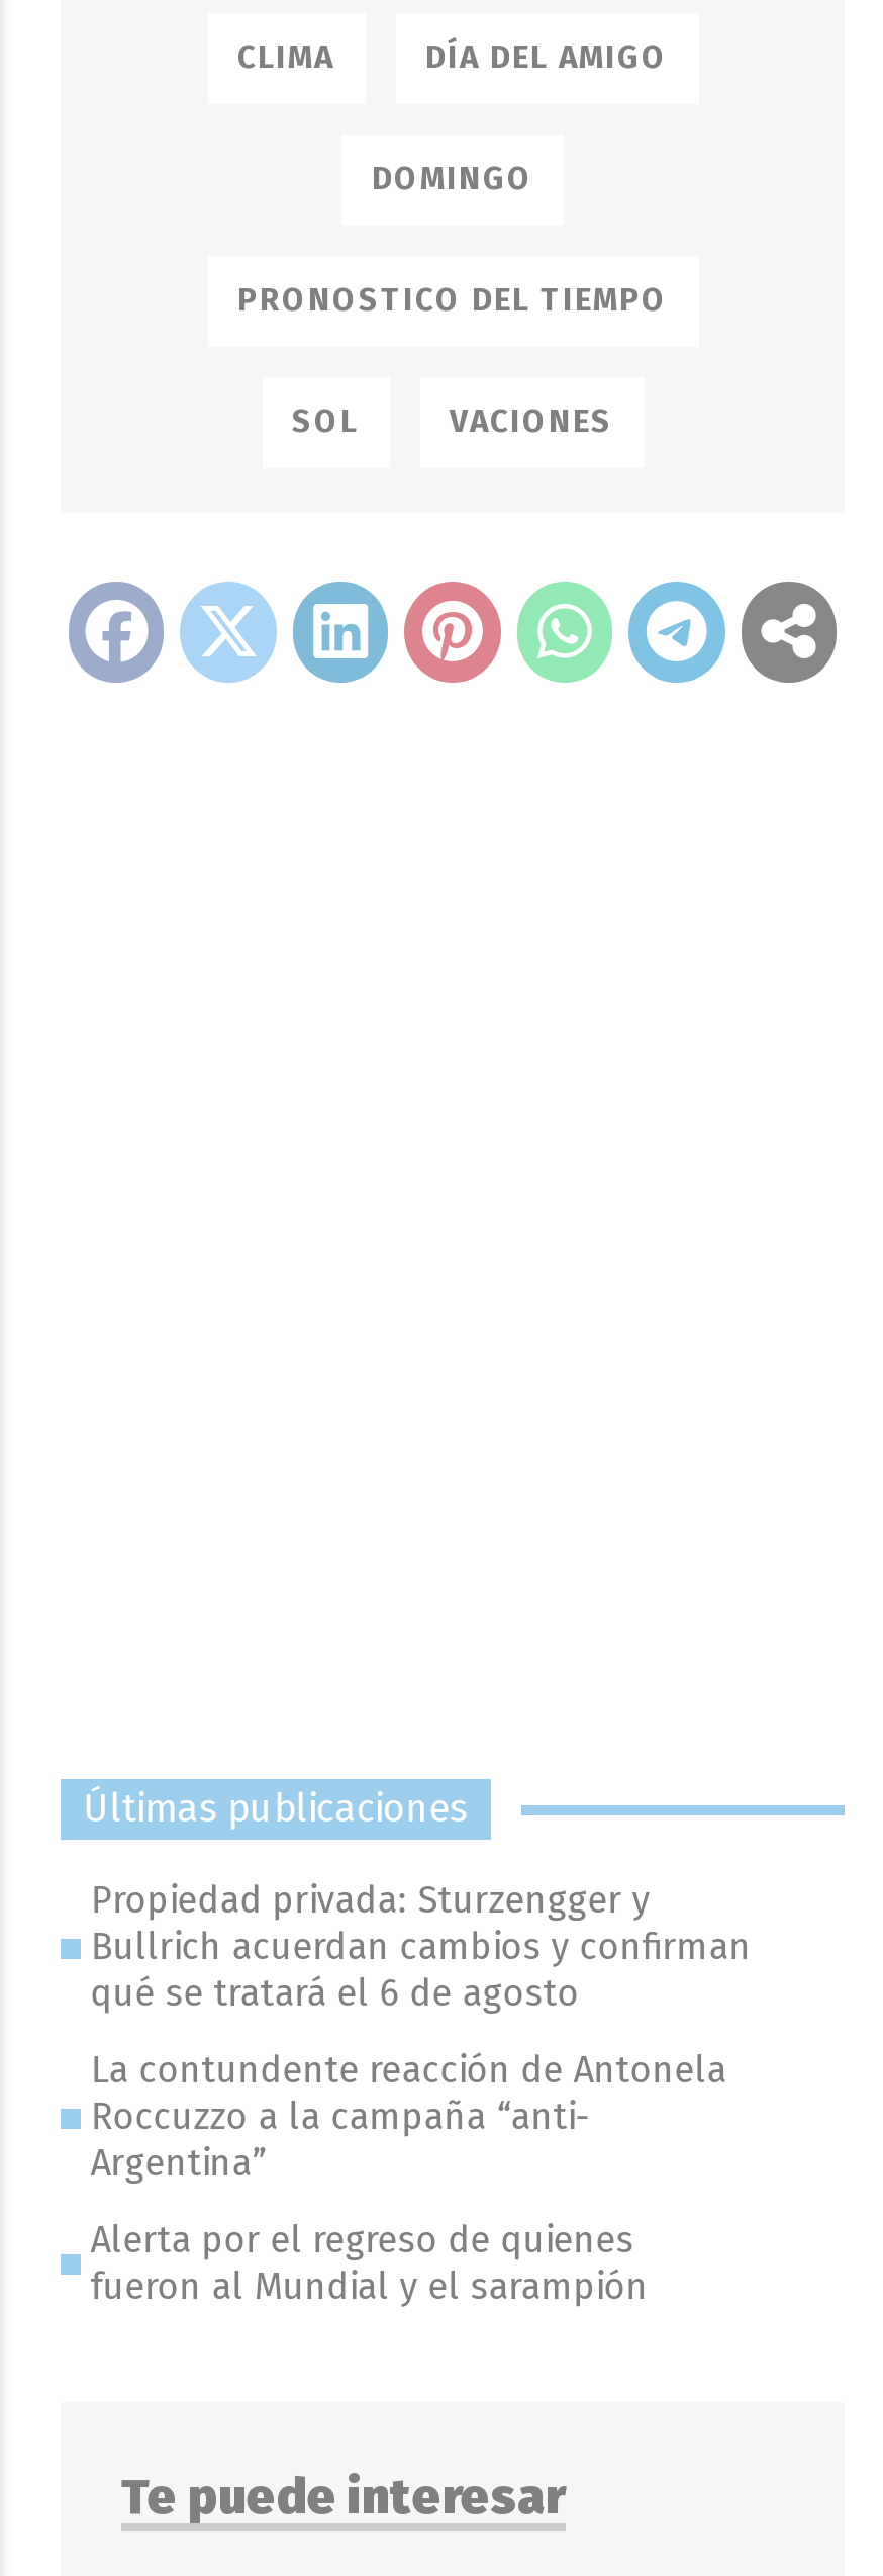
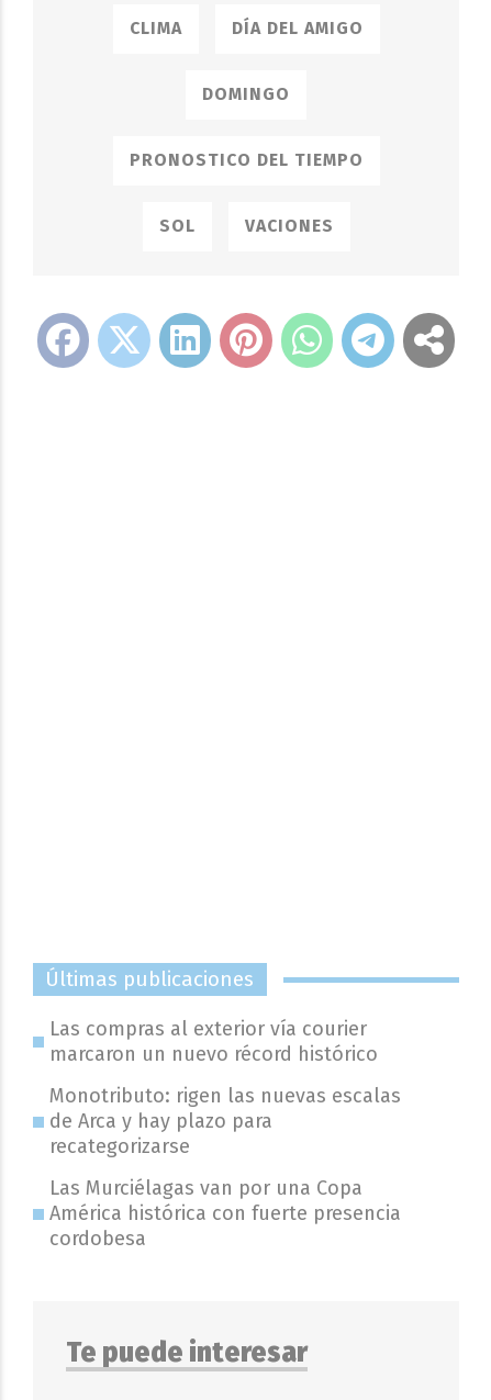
- Propiedad privada: Sturzengger y
- Bullrich acuerdan cambios y confirman
- qué se tratará el 6 de agosto
+ Las compras al exterior vía courier
+ marcaron un nuevo récord histórico

- La contundente reacción de Antonela
- Roccuzzo a la campaña “anti-
- Argentina”
+ Monotributo: rigen las nuevas escalas
+ de Arca y hay plazo para
+ recategorizarse

- Alerta por el regreso de quienes
- fueron al Mundial y el sarampión
+ Las Murciélagas van por una Copa
+ América histórica con fuerte presencia
+ cordobesa
